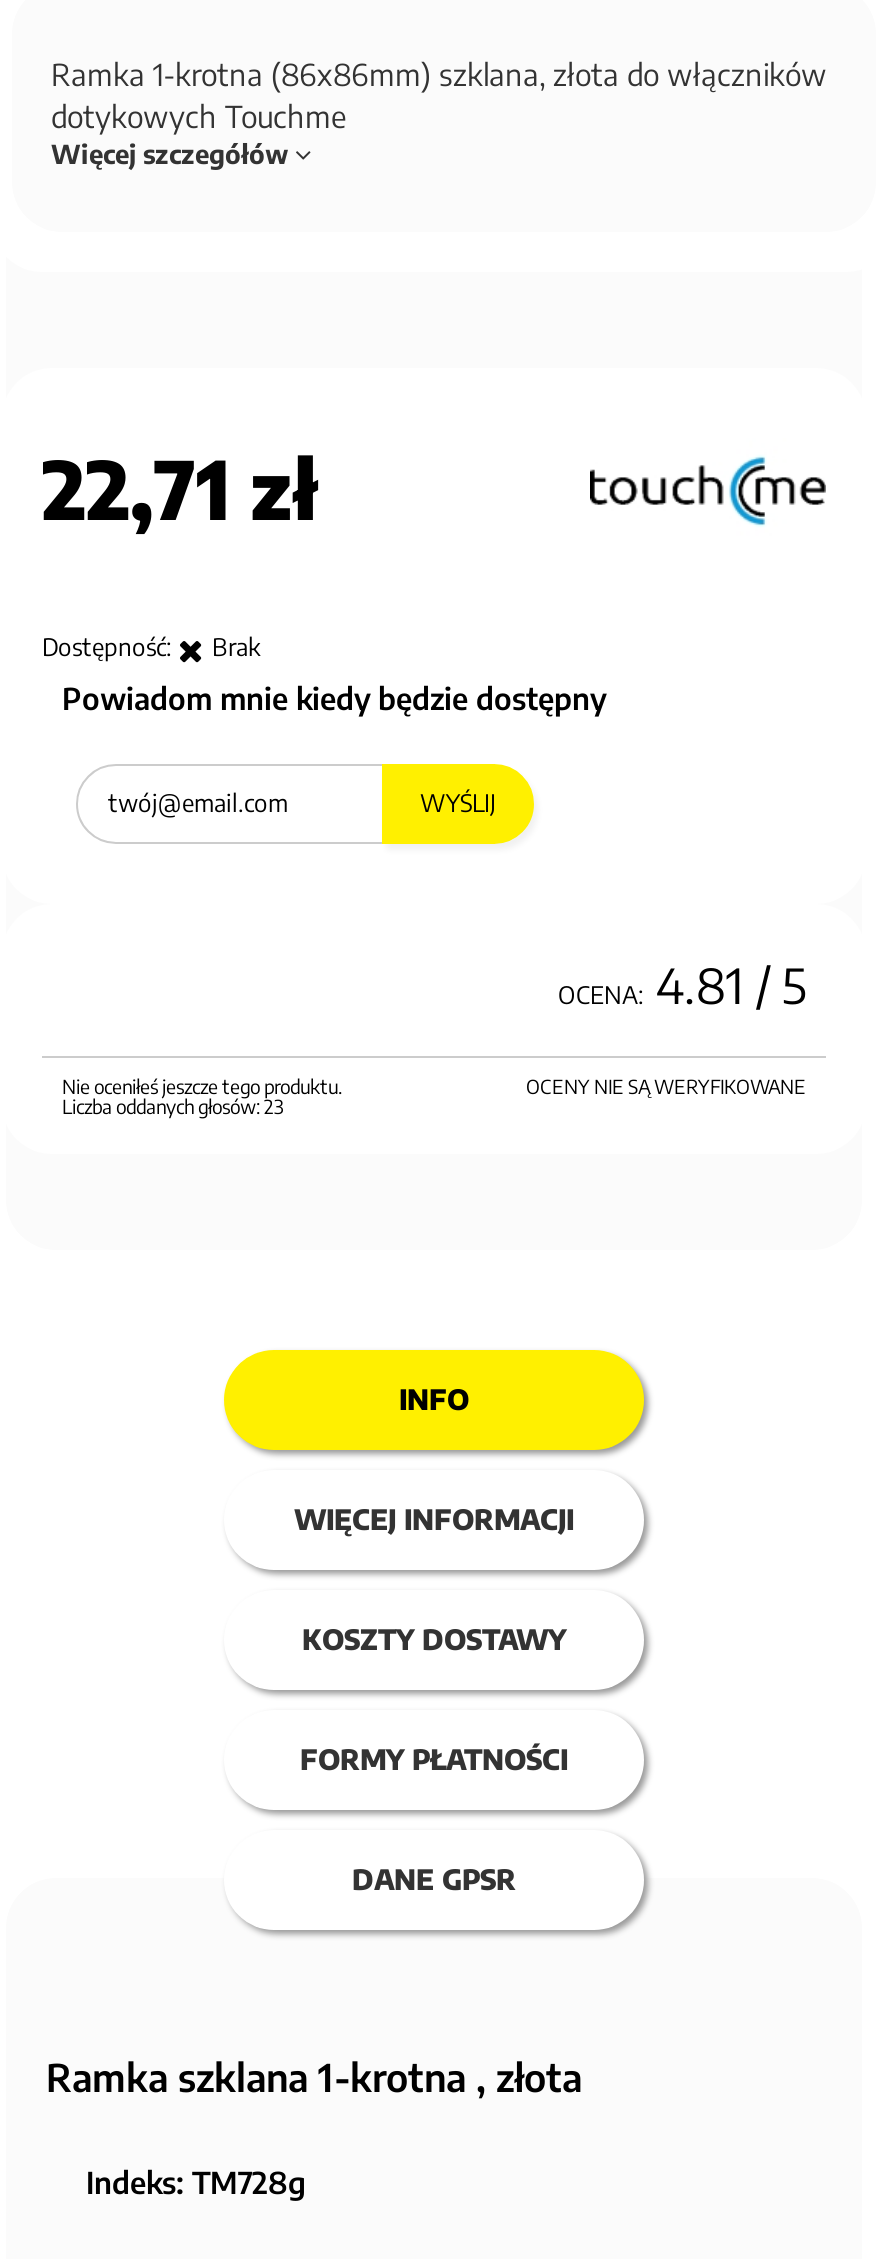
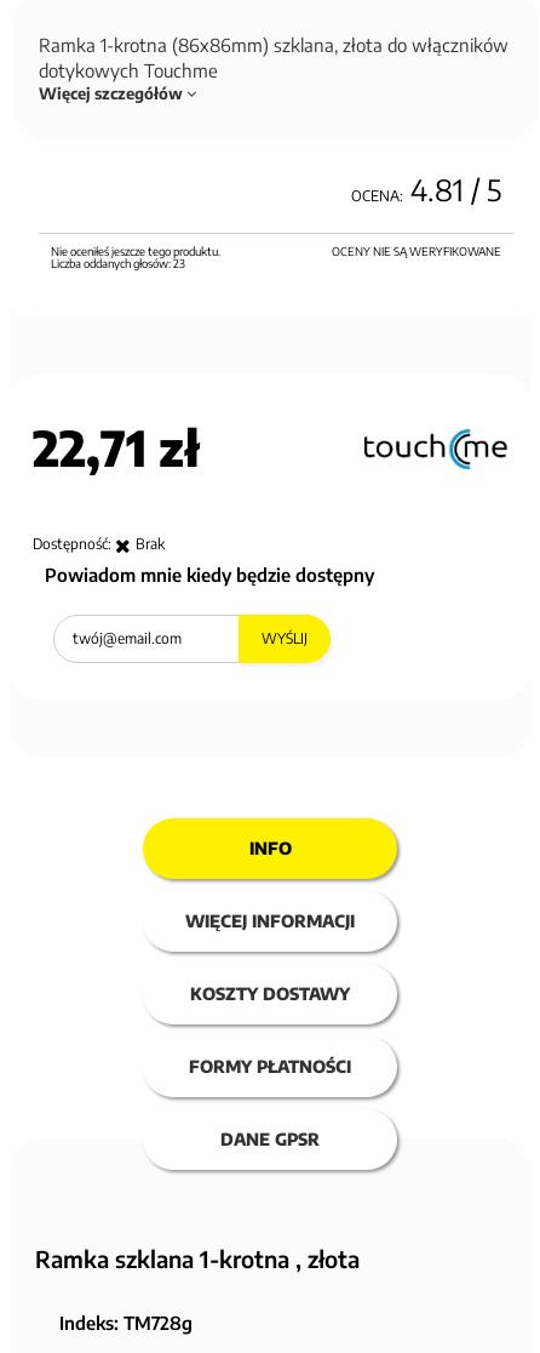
moved down: [image] | 22,71 zł | Dostępność: | Brak | Powiadom mnie kiedy będzie dostępny | WYŚLIJ

moved up: OCENA: 4.81 / 5 | OCENY NIE SĄ WERYFIKOWANE | Nie oceniłeś jeszcze tego produktu. | Liczba oddanych głosów: 23
